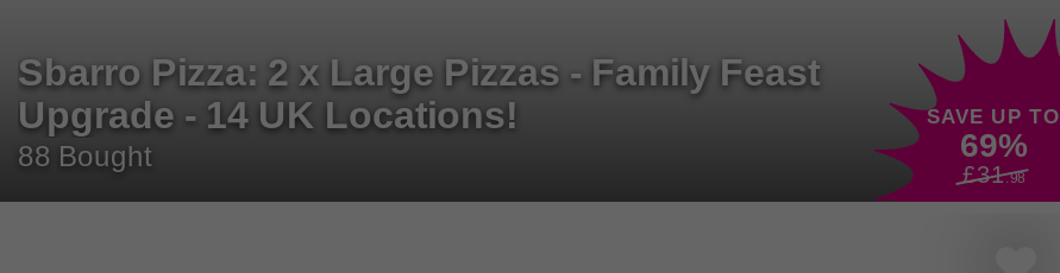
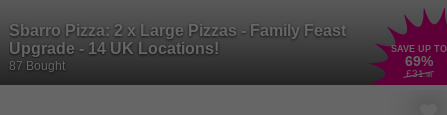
- 88 Bought
+ 87 Bought
